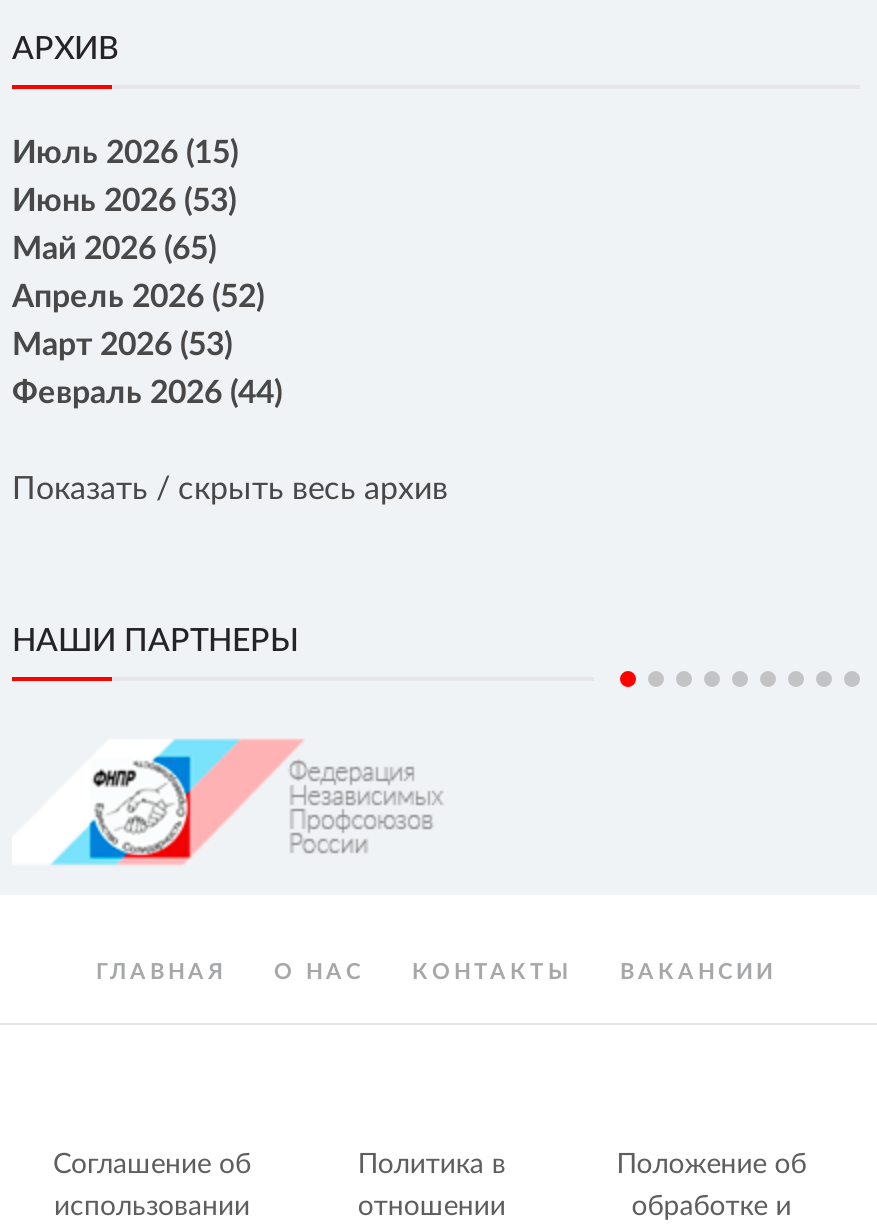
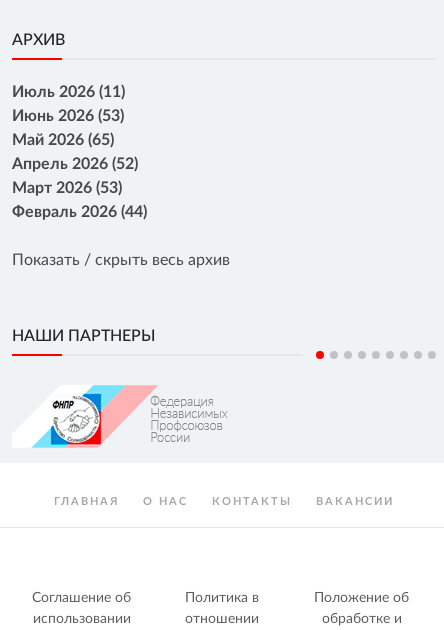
- Июль 2026 (15)
+ Июль 2026 (11)
